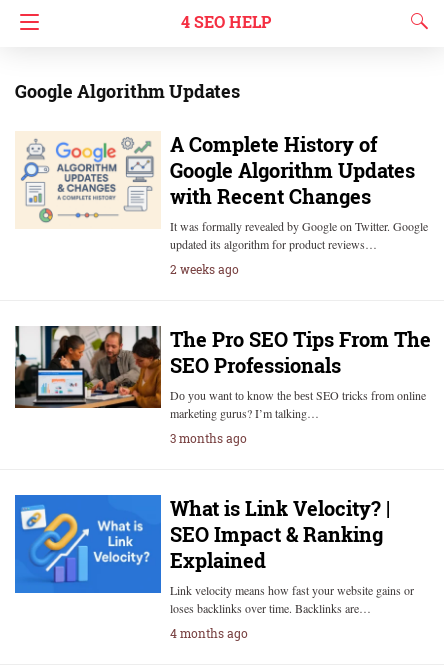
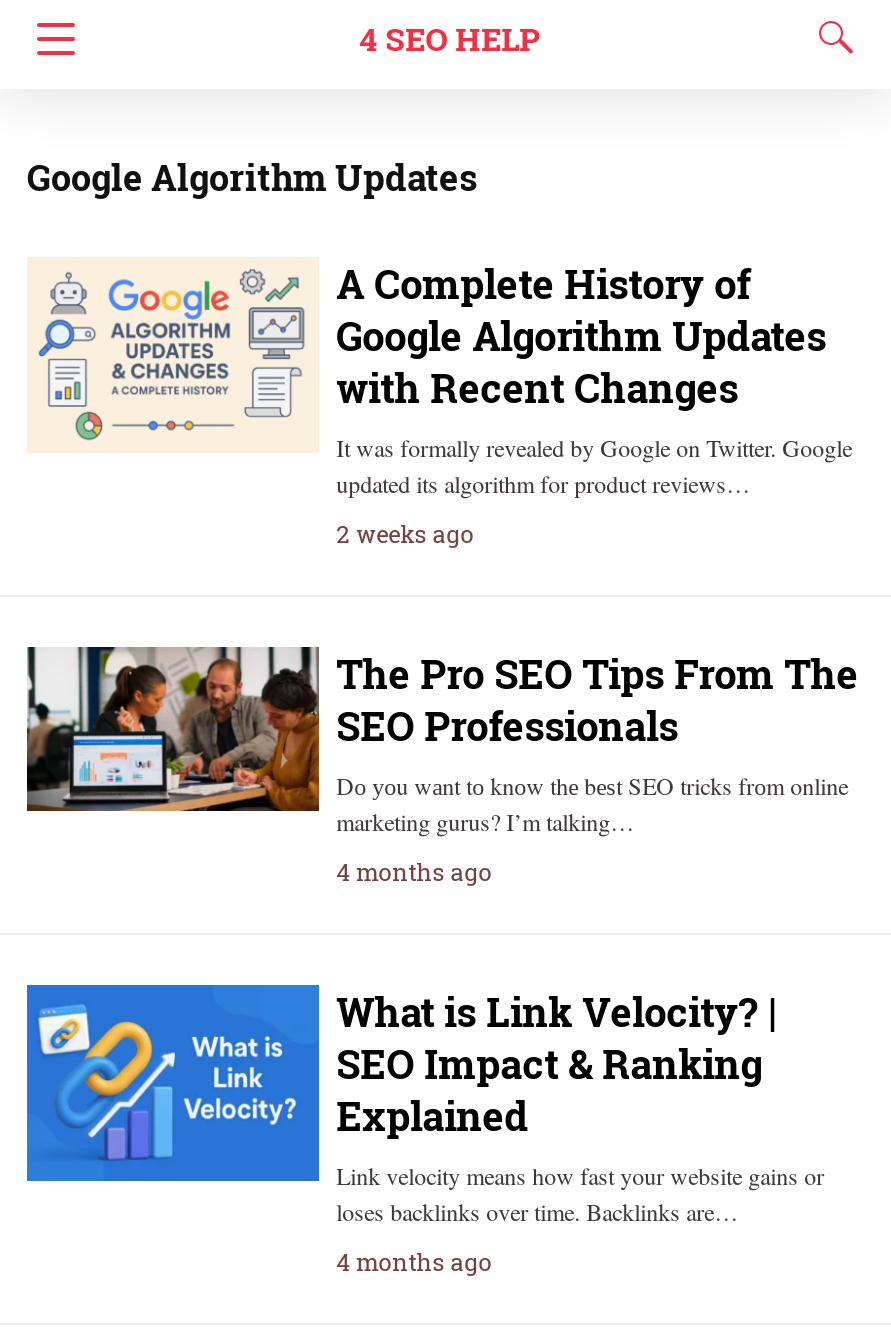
- 3 months ago
+ 4 months ago
